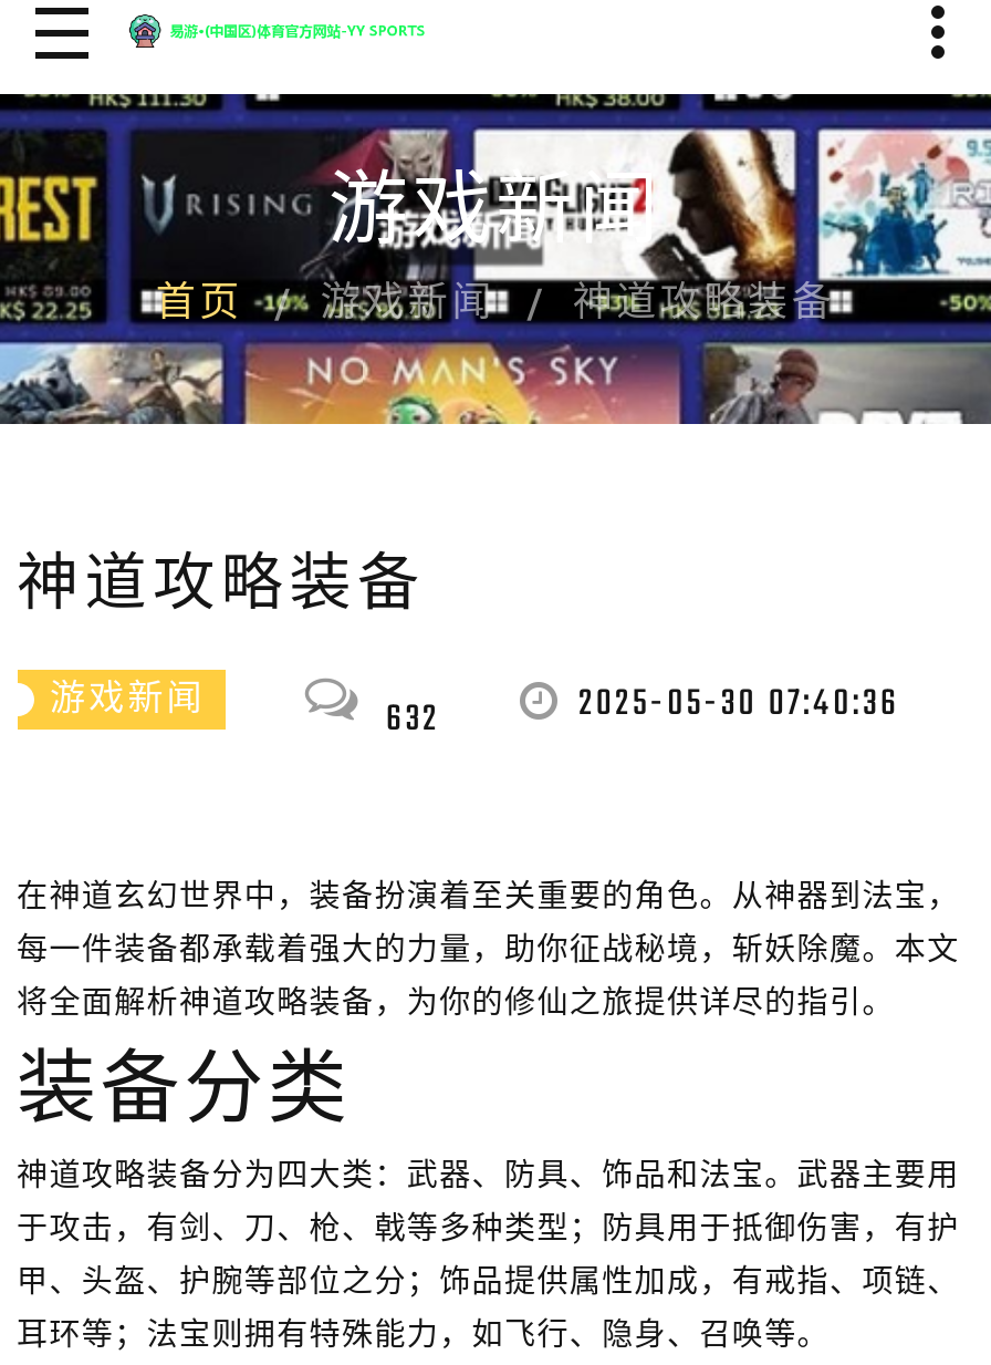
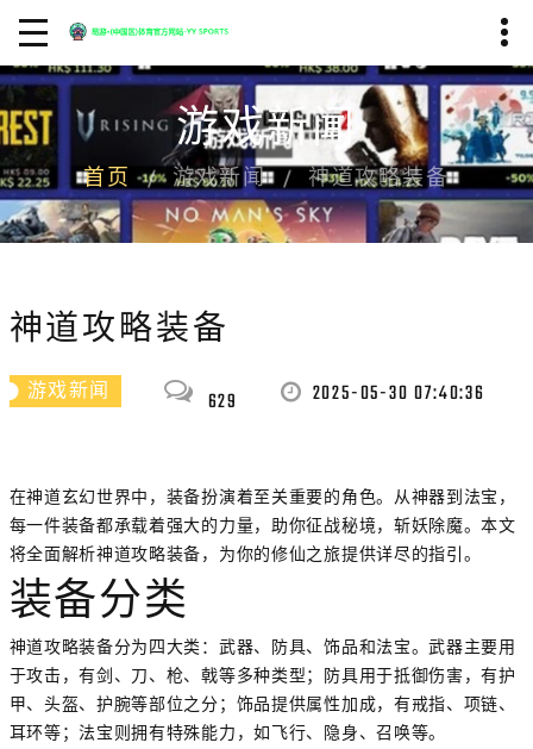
- 632
+ 629
